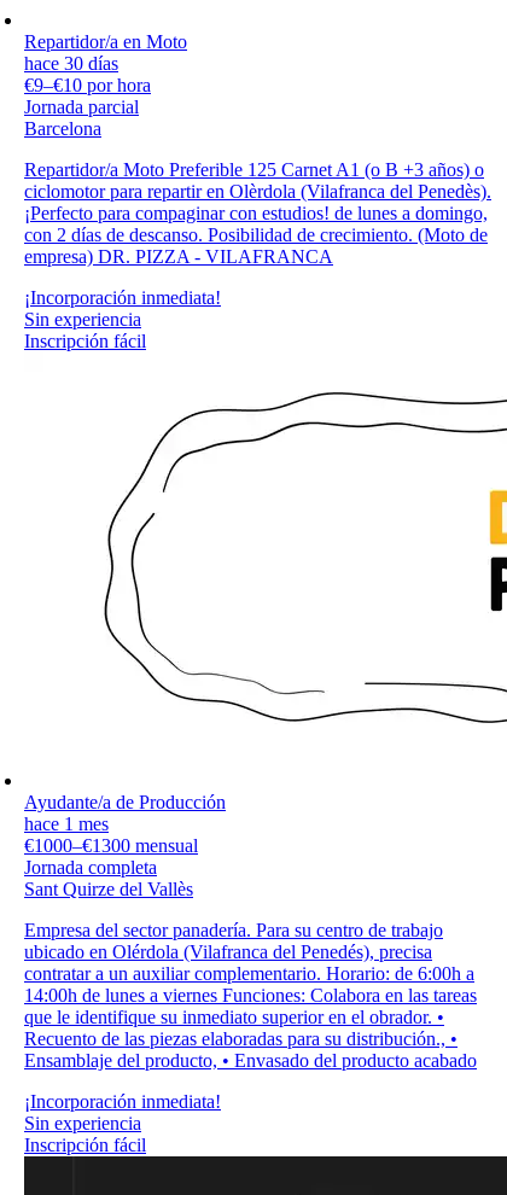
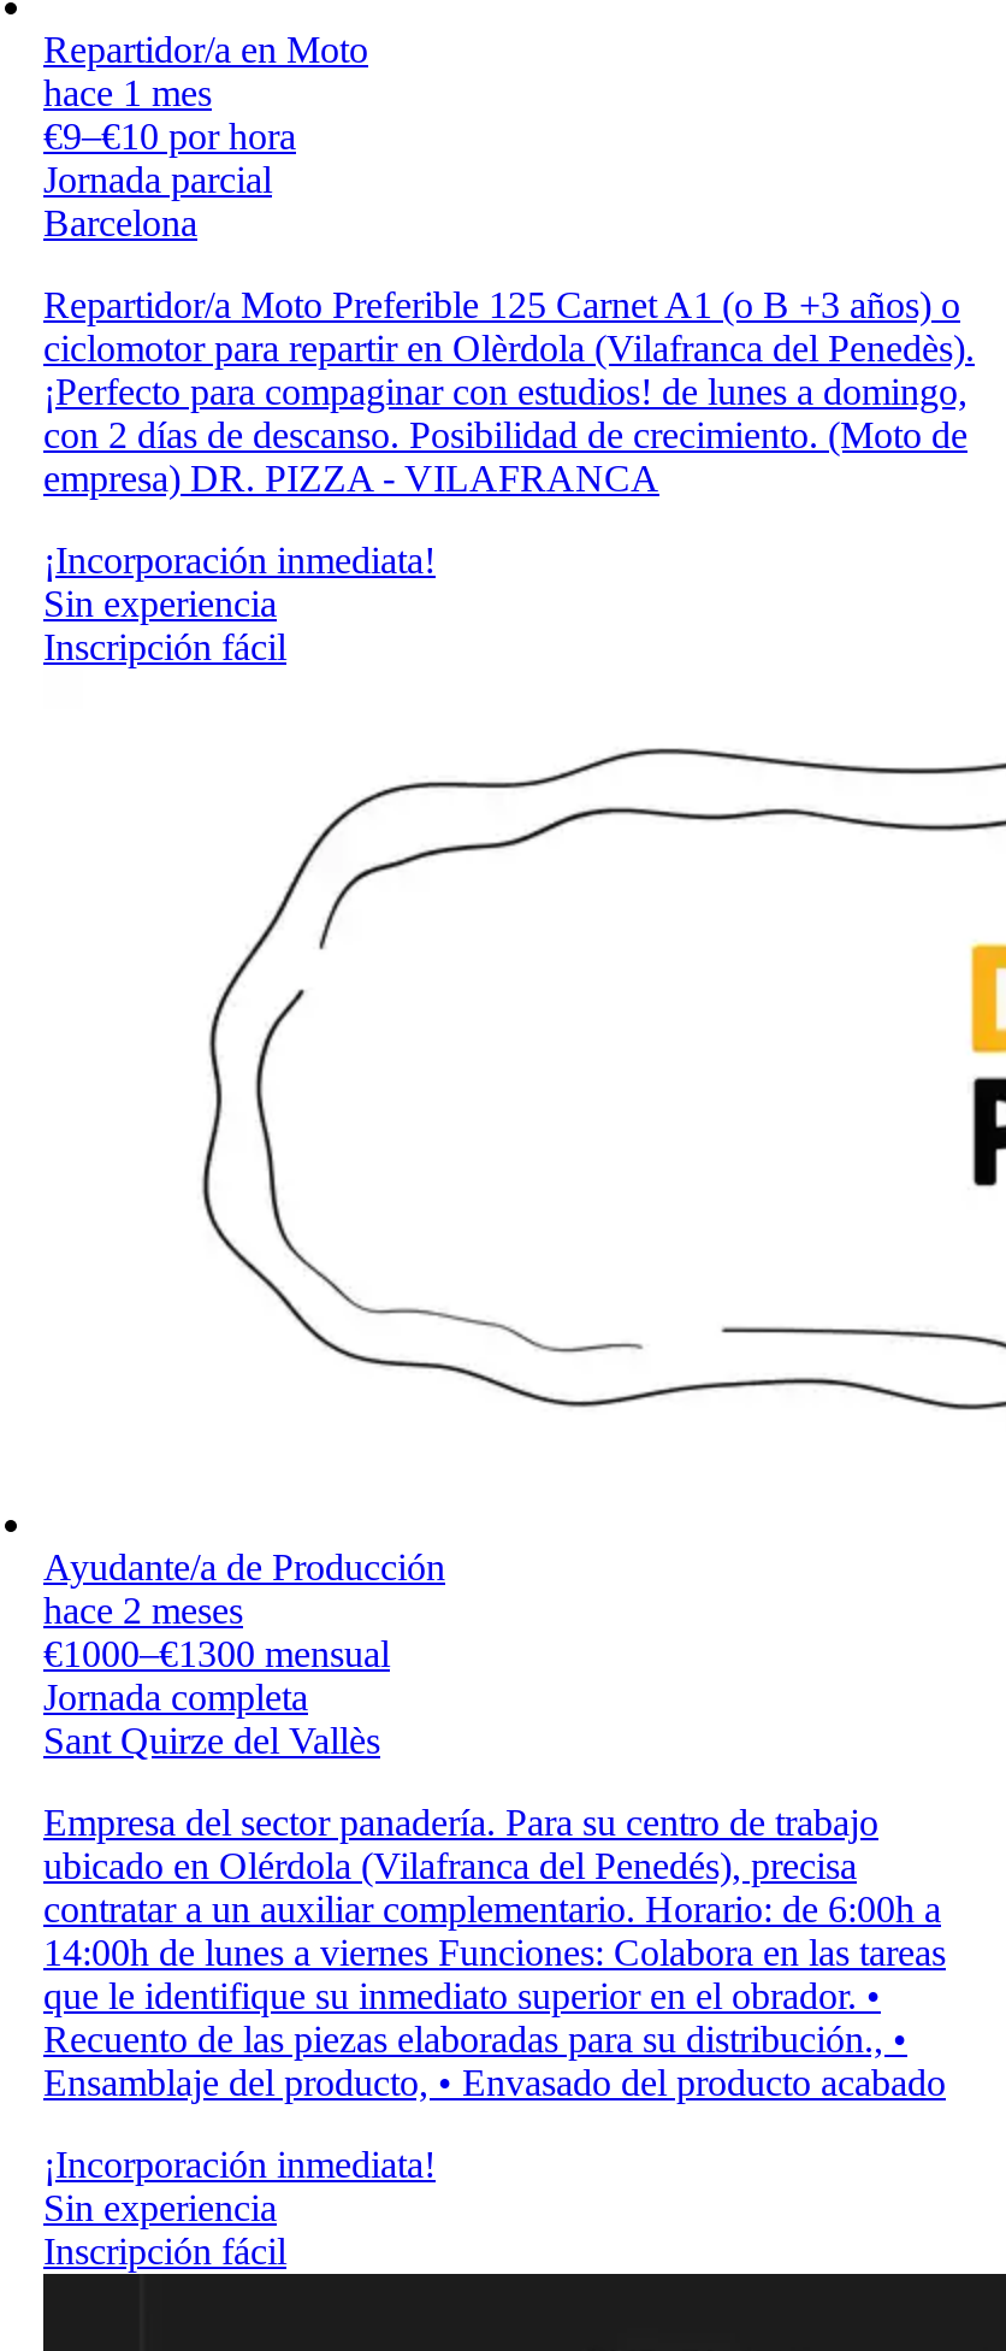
- hace 30 días
+ hace 1 mes

- hace 1 mes
+ hace 2 meses
